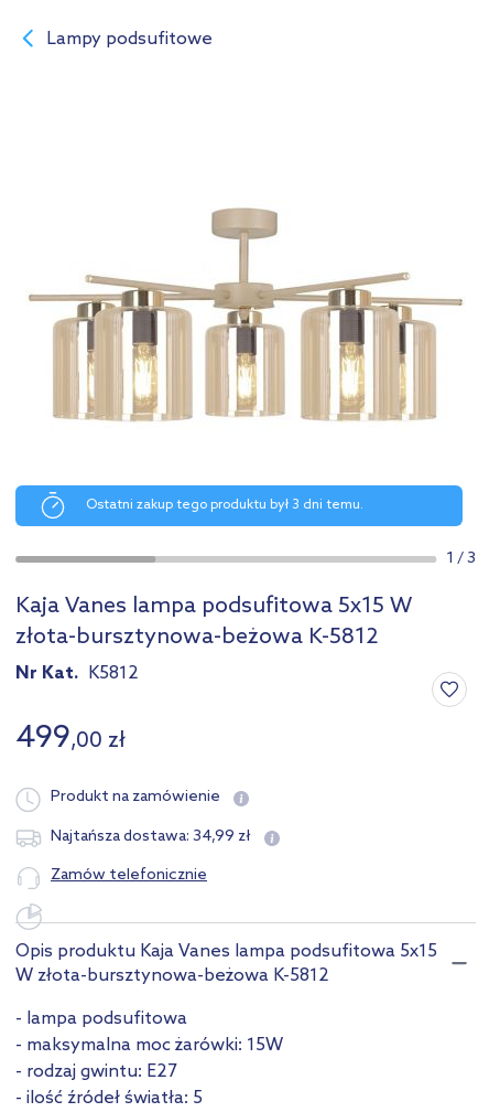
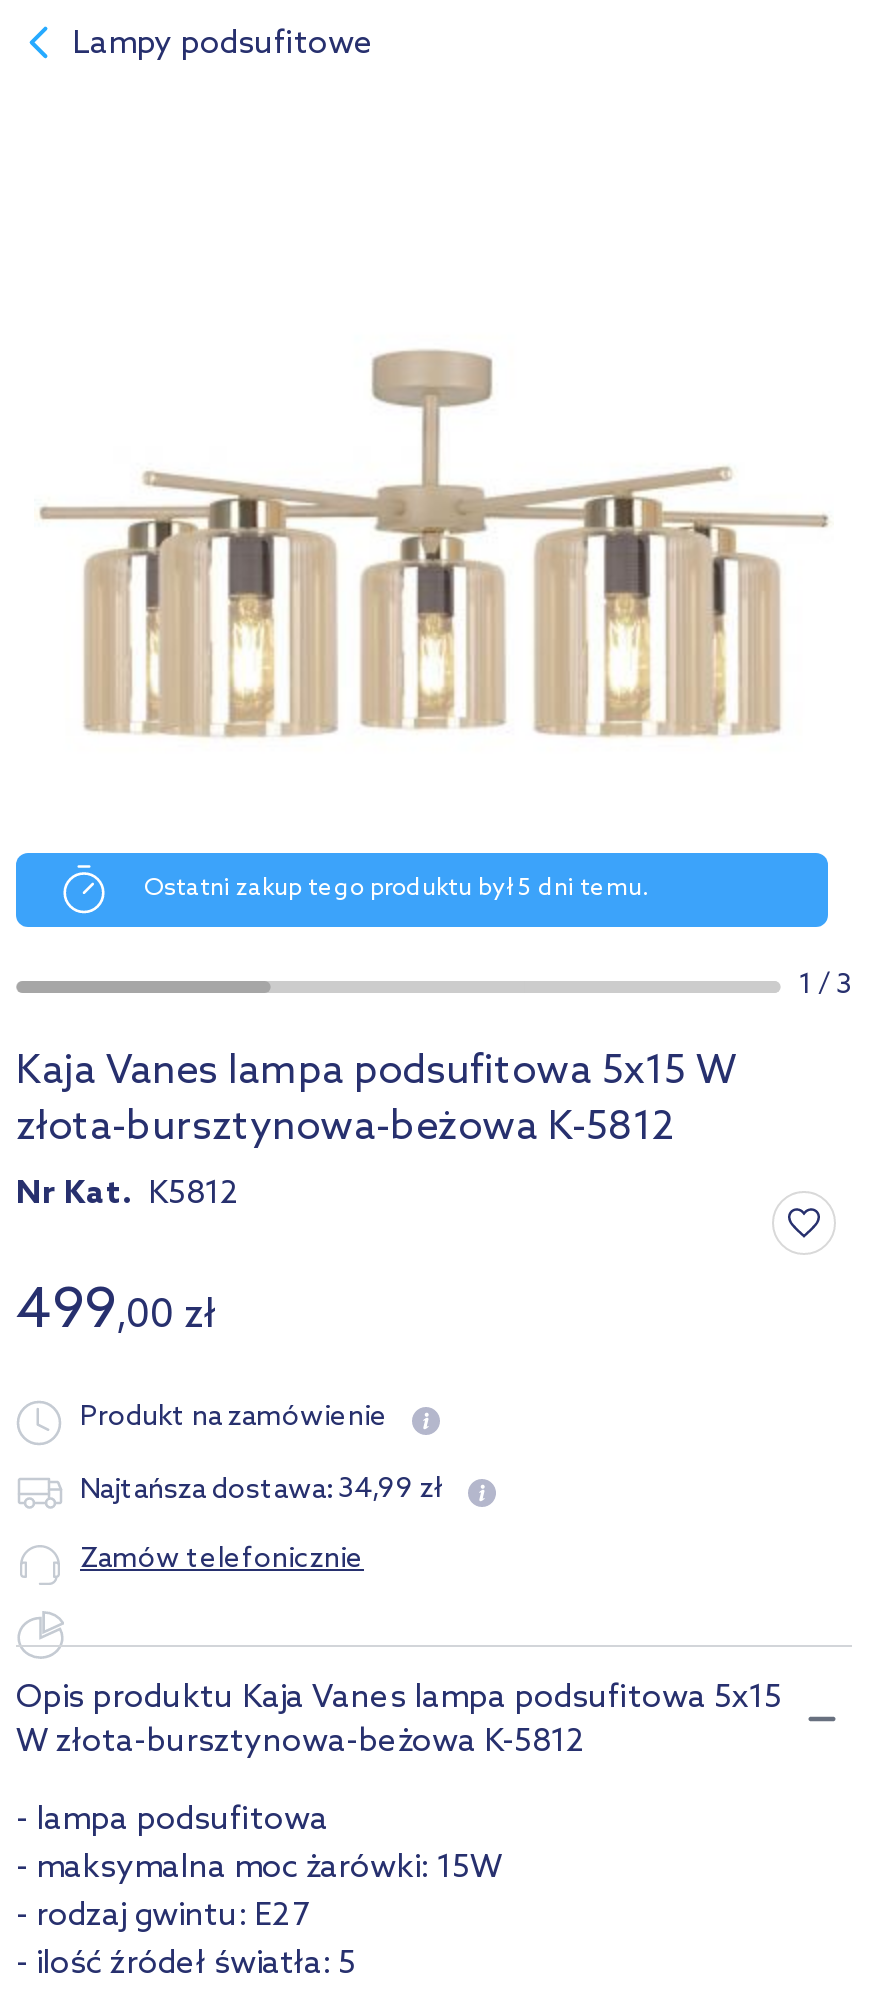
- Ostatni zakup tego produktu był 3 dni temu.
+ Ostatni zakup tego produktu był 5 dni temu.
